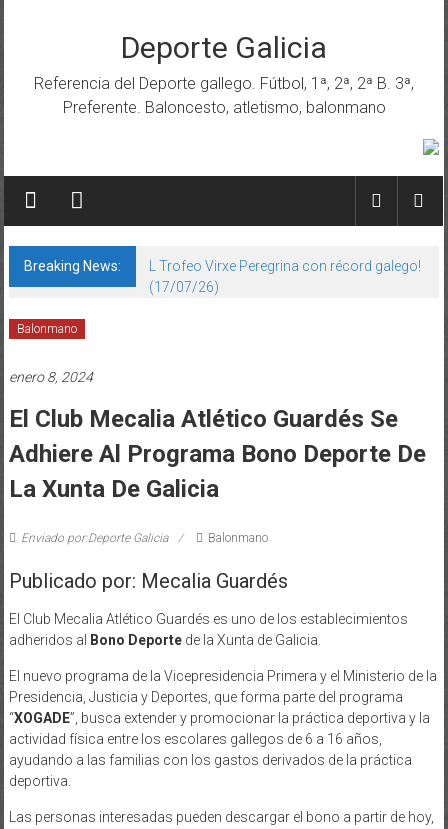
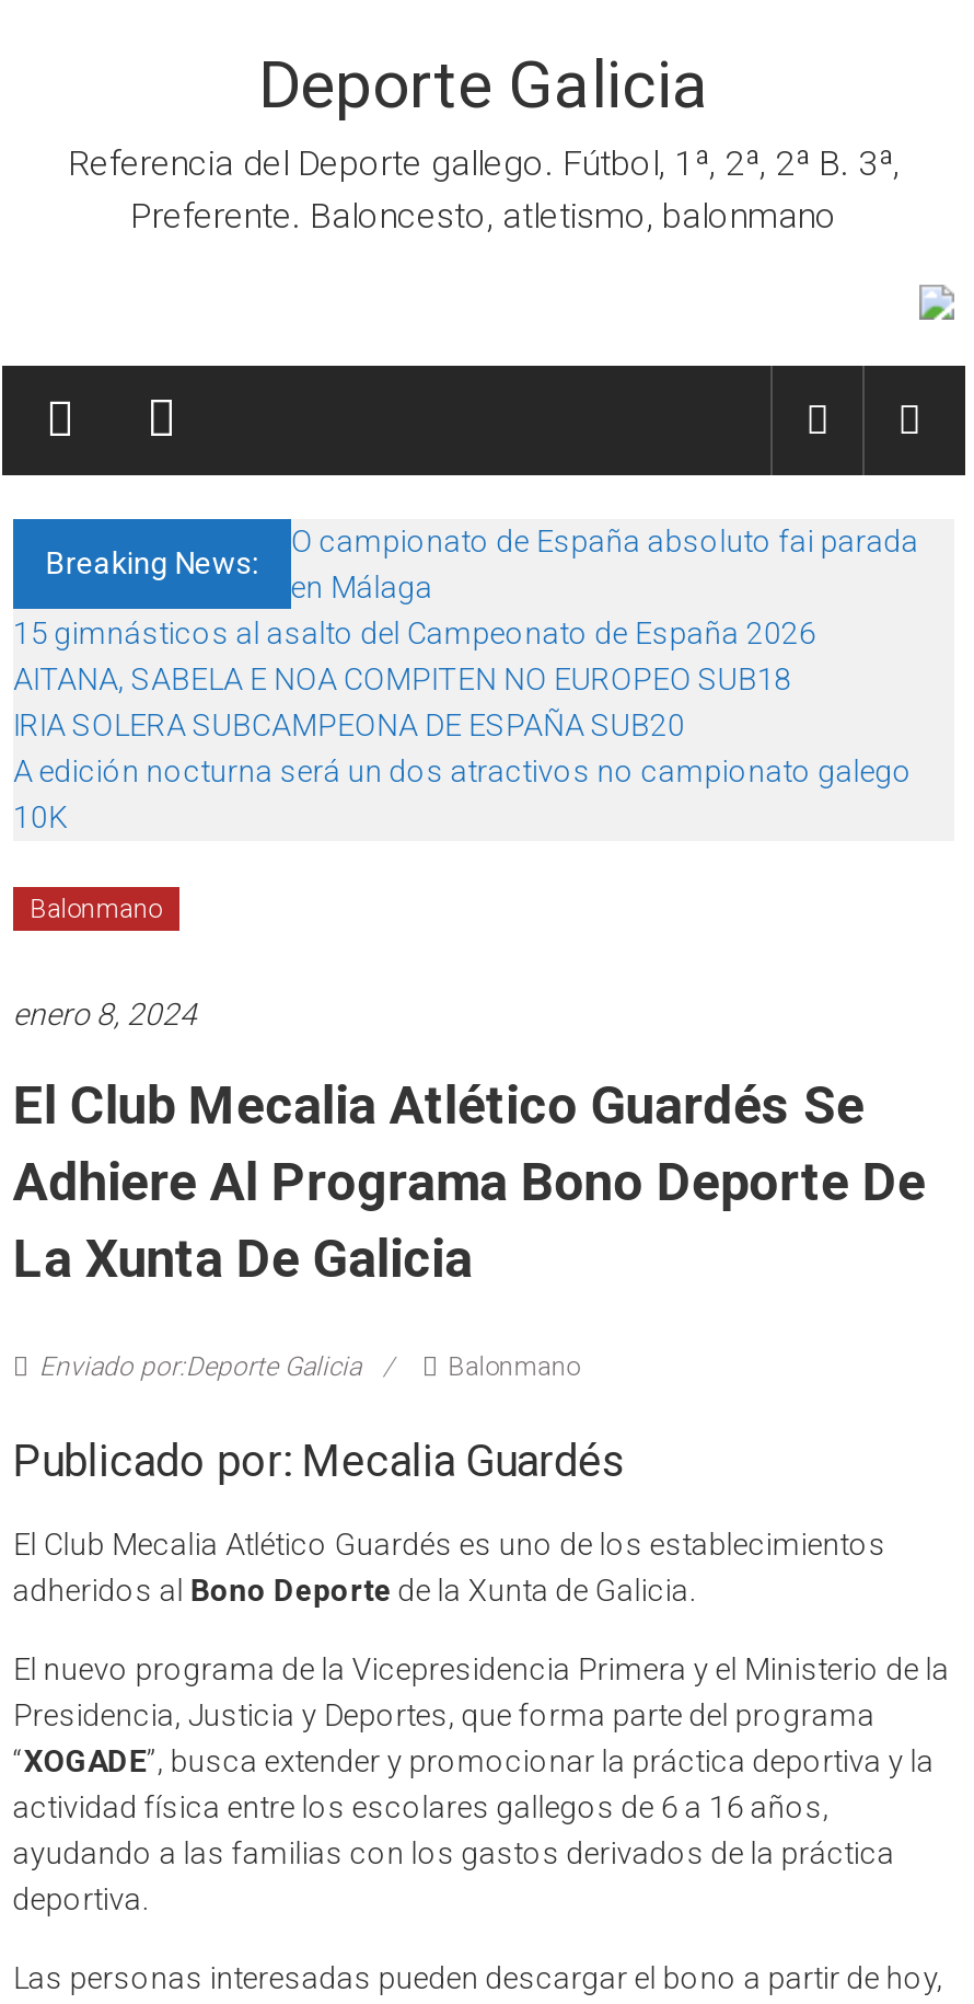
- L Trofeo Virxe Peregrina con récord galego!
- (17/07/26)
+ O campionato de España absoluto fai parada
+ en Málaga
+ 15 gimnásticos al asalto del Campeonato de España 2026
+ AITANA, SABELA E NOA COMPITEN NO EUROPEO SUB18
+ IRIA SOLERA SUBCAMPEONA DE ESPAÑA SUB20
+ A edición nocturna será un dos atractivos no campionato galego
+ 10K
